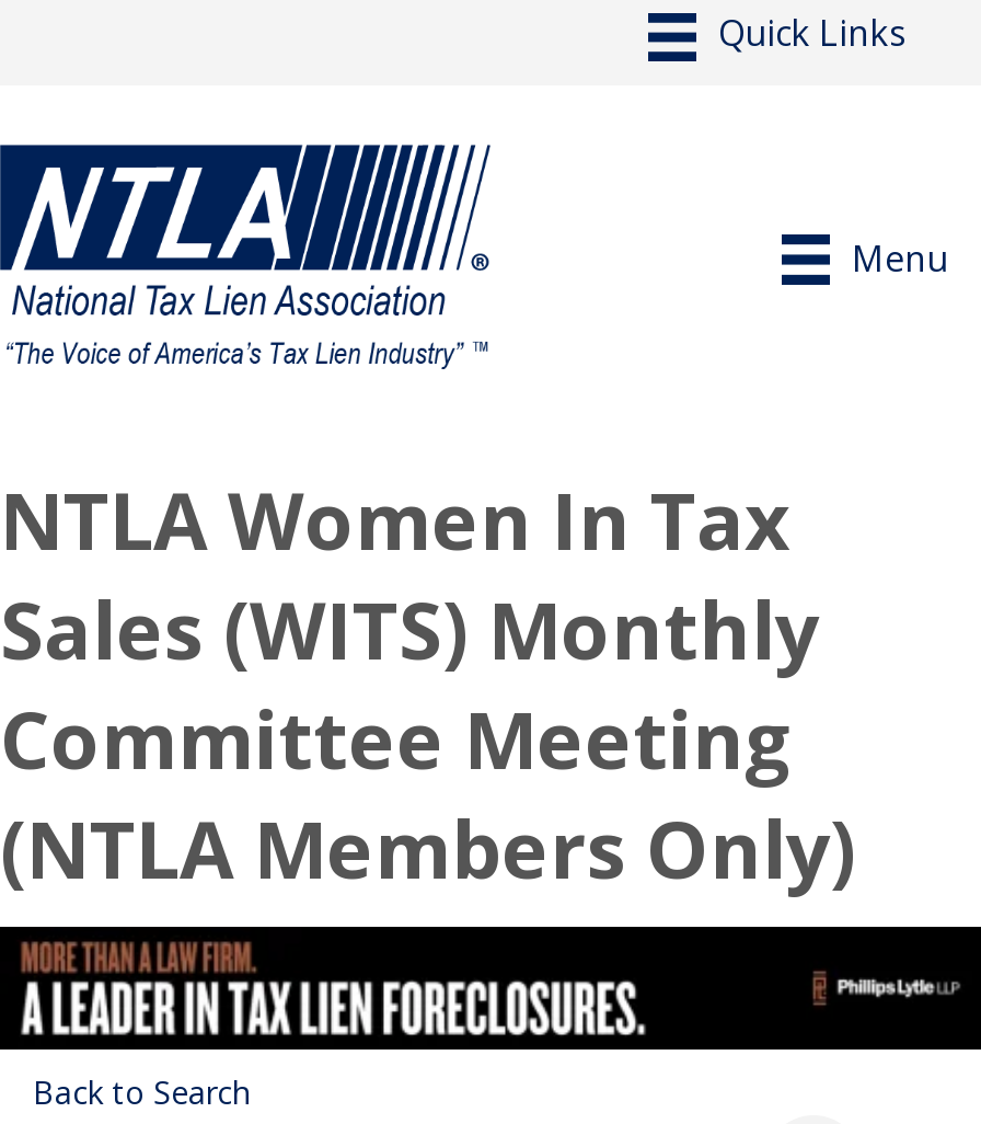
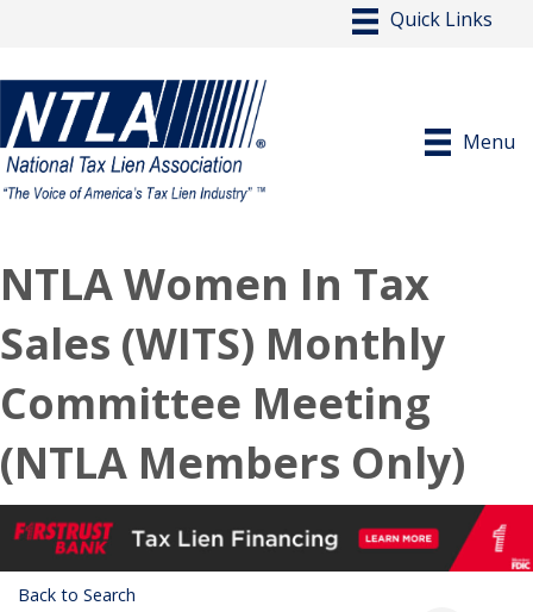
- [image]
+ [image]
